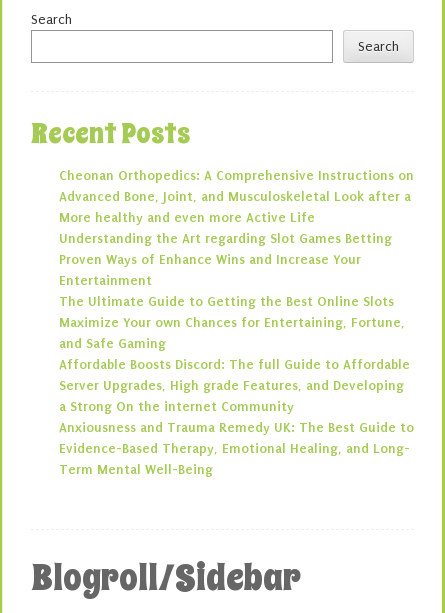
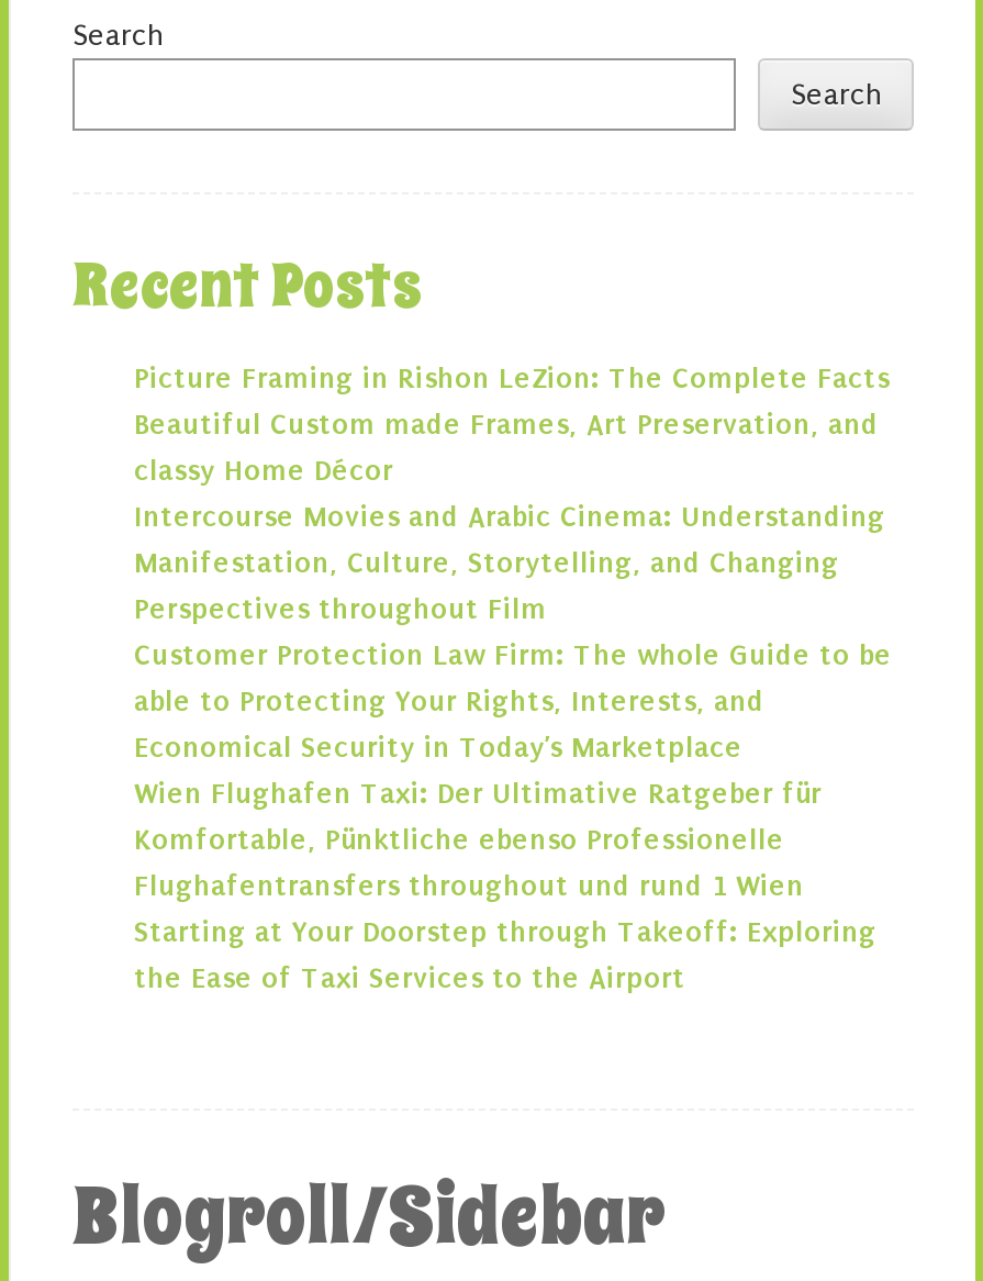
- Cheonan Orthopedics: A Comprehensive Instructions on
- Advanced Bone, Joint, and Musculoskeletal Look after a
- More healthy and even more Active Life
- Understanding the Art regarding Slot Games Betting
- Proven Ways of Enhance Wins and Increase Your
- Entertainment
- The Ultimate Guide to Getting the Best Online Slots
- Maximize Your own Chances for Entertaining, Fortune,
- and Safe Gaming
- Affordable Boosts Discord: The full Guide to Affordable
- Server Upgrades, High grade Features, and Developing
- a Strong On the internet Community
- Anxiousness and Trauma Remedy UK: The Best Guide to
- Evidence-Based Therapy, Emotional Healing, and Long-
- Term Mental Well-Being
+ Picture Framing in Rishon LeZion: The Complete Facts
+ Beautiful Custom made Frames, Art Preservation, and
+ classy Home Décor
+ Intercourse Movies and Arabic Cinema: Understanding
+ Manifestation, Culture, Storytelling, and Changing
+ Perspectives throughout Film
+ Customer Protection Law Firm: The whole Guide to be
+ able to Protecting Your Rights, Interests, and
+ Economical Security in Today’s Marketplace
+ Wien Flughafen Taxi: Der Ultimative Ratgeber für
+ Komfortable, Pünktliche ebenso Professionelle
+ Flughafentransfers throughout und rund 1 Wien
+ Starting at Your Doorstep through Takeoff: Exploring
+ the Ease of Taxi Services to the Airport
